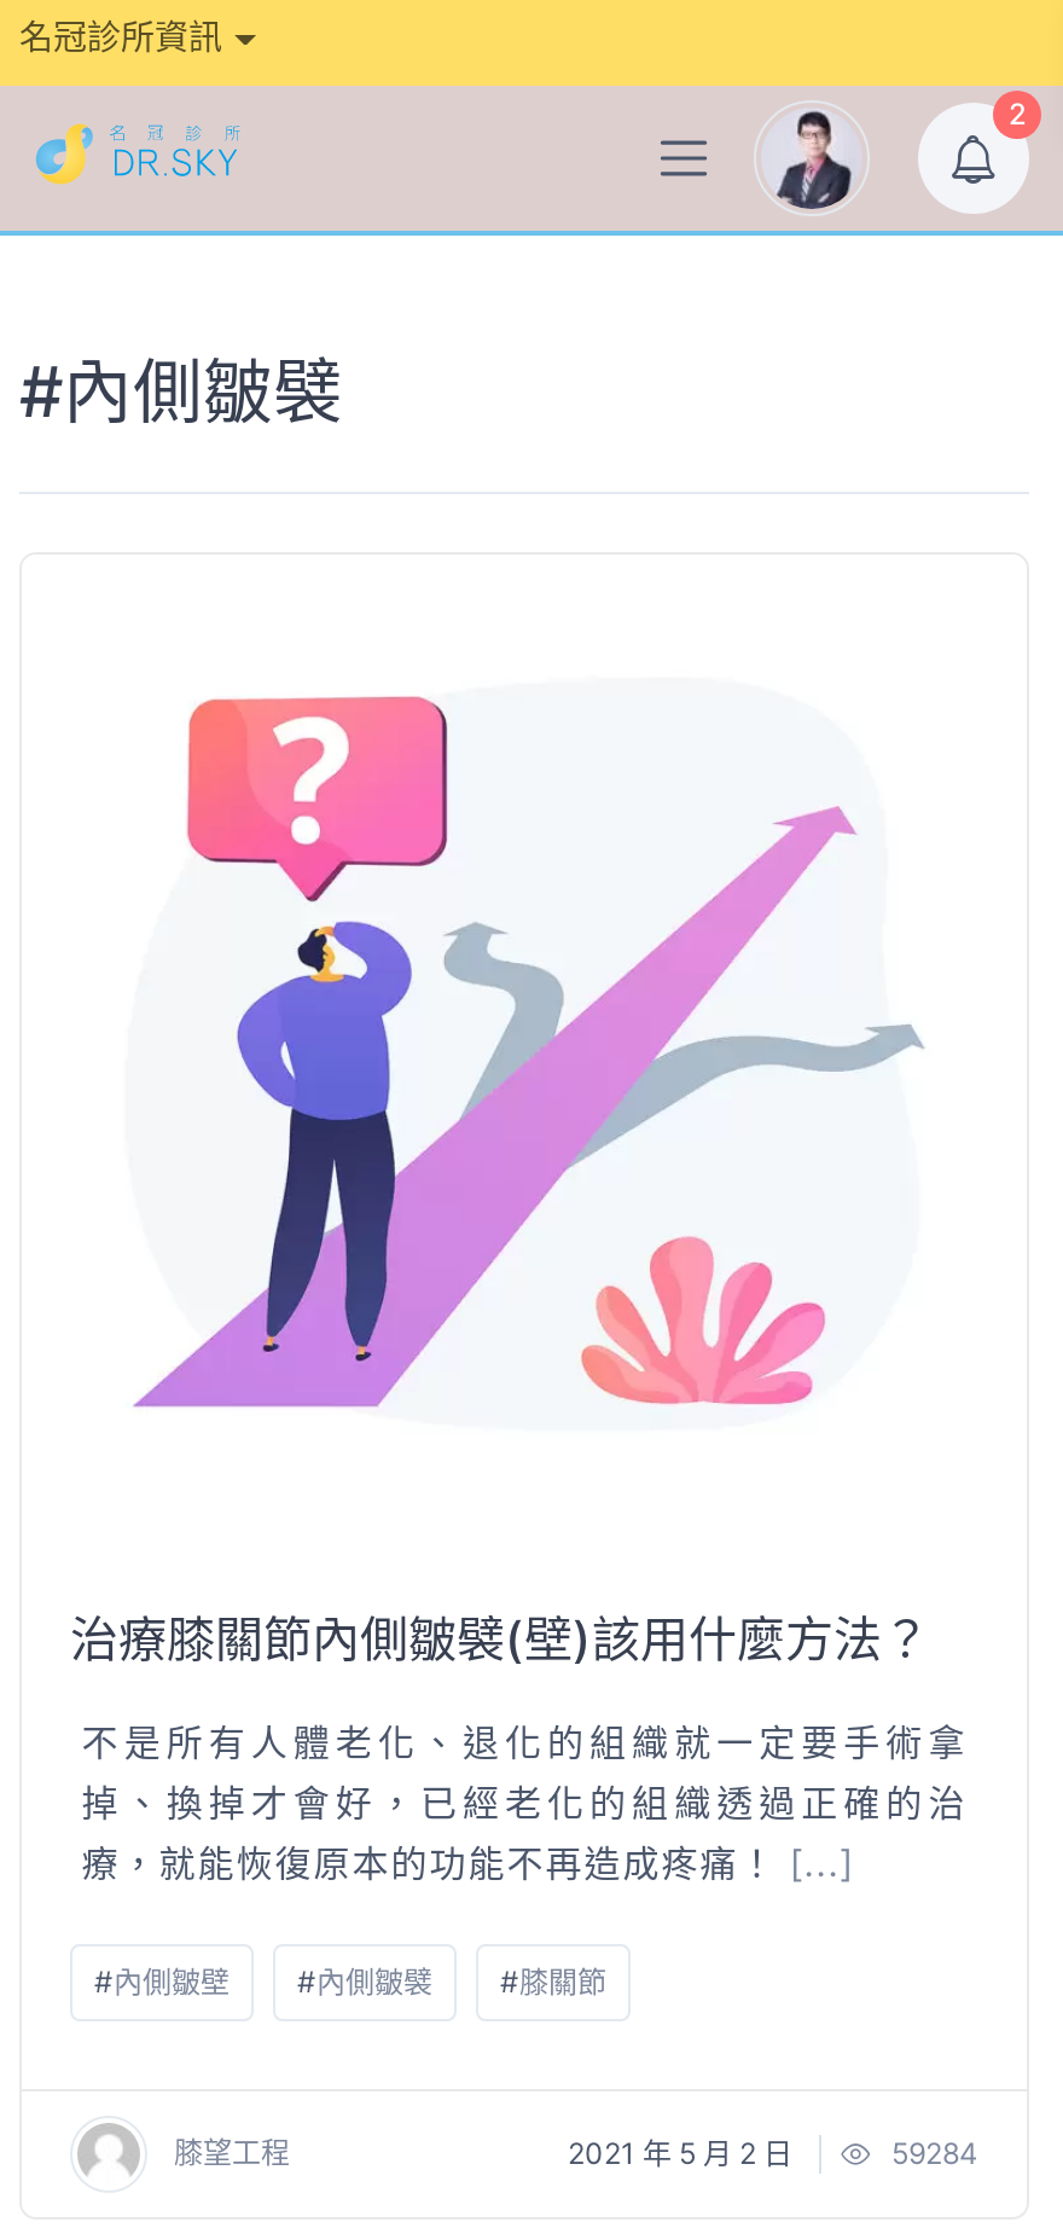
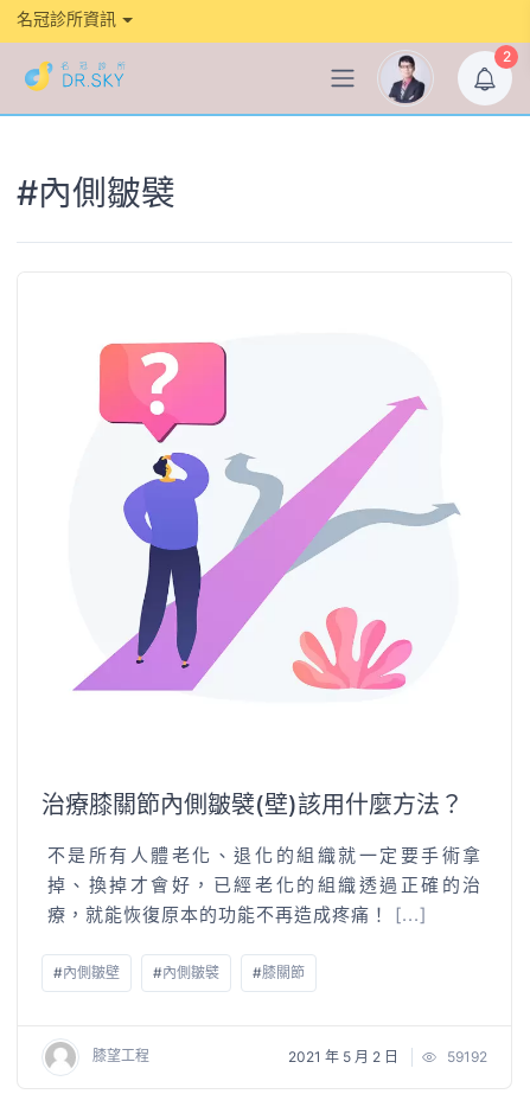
- 59284
+ 59192
